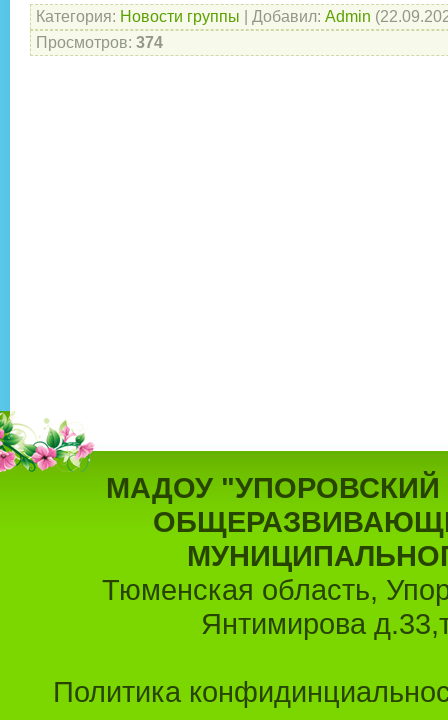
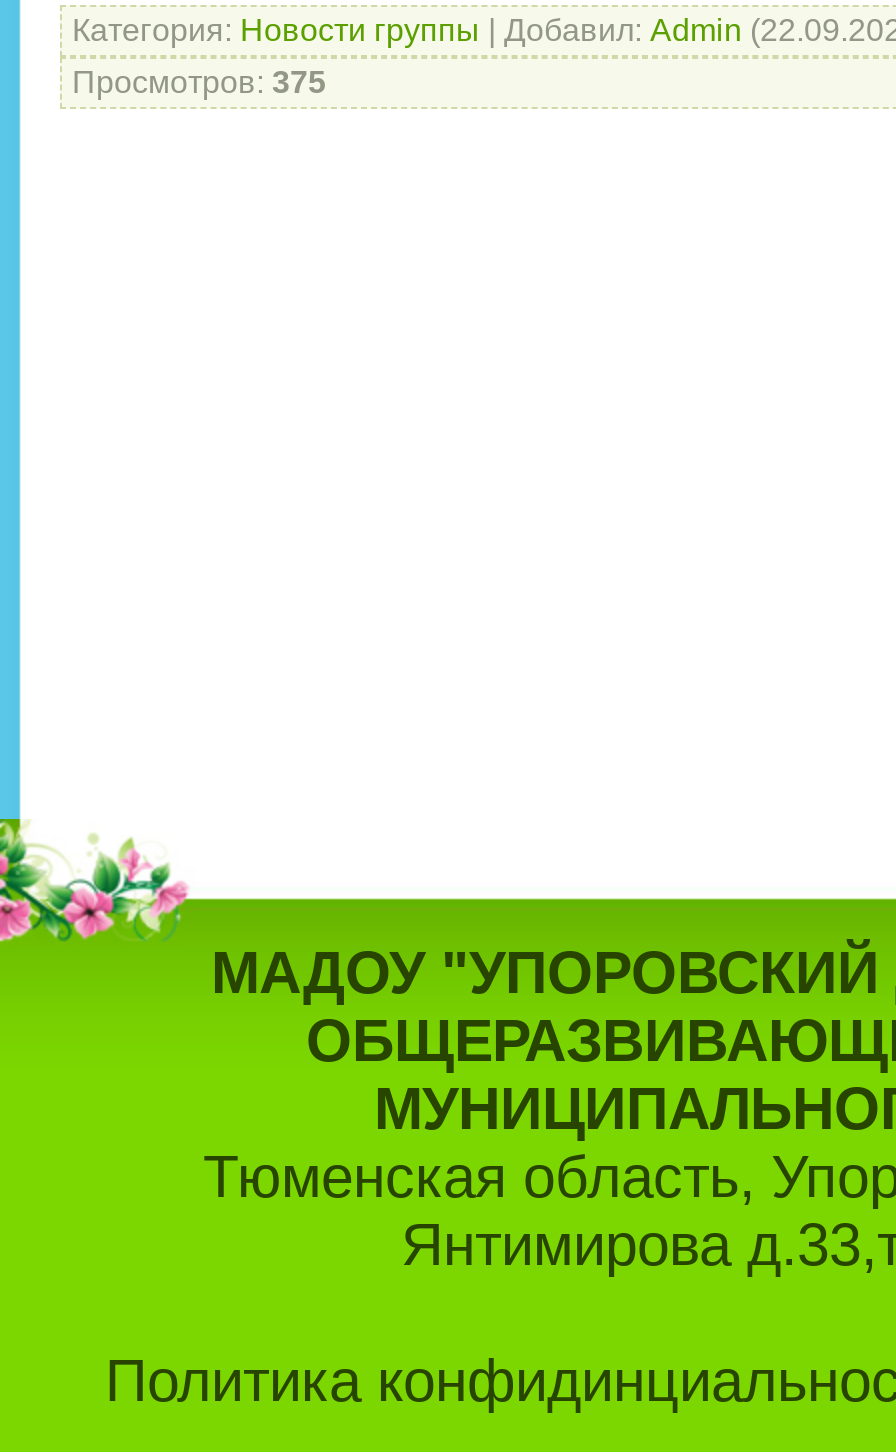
- Просмотров: 374
+ Просмотров: 375
